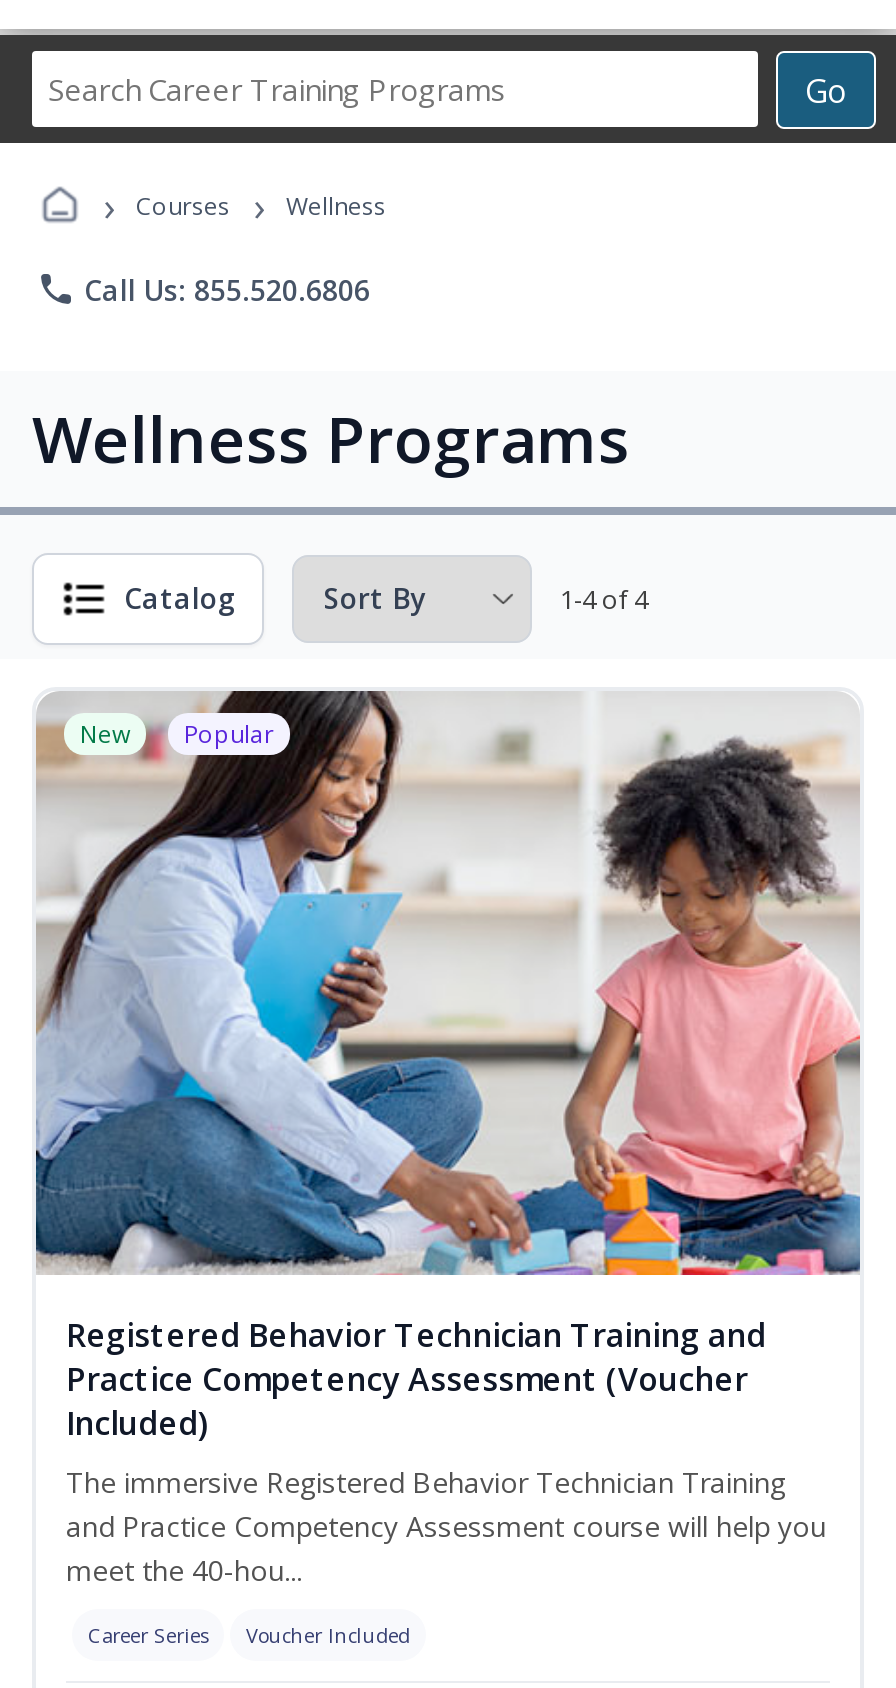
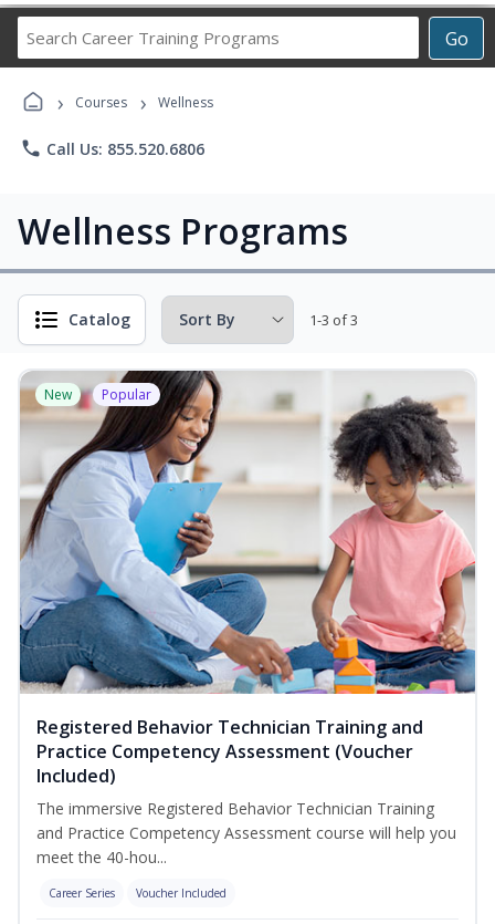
- 1-4 of 4
+ 1-3 of 3
